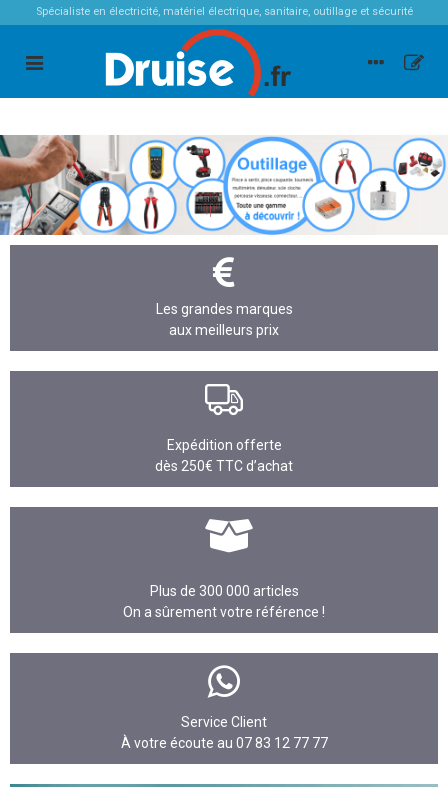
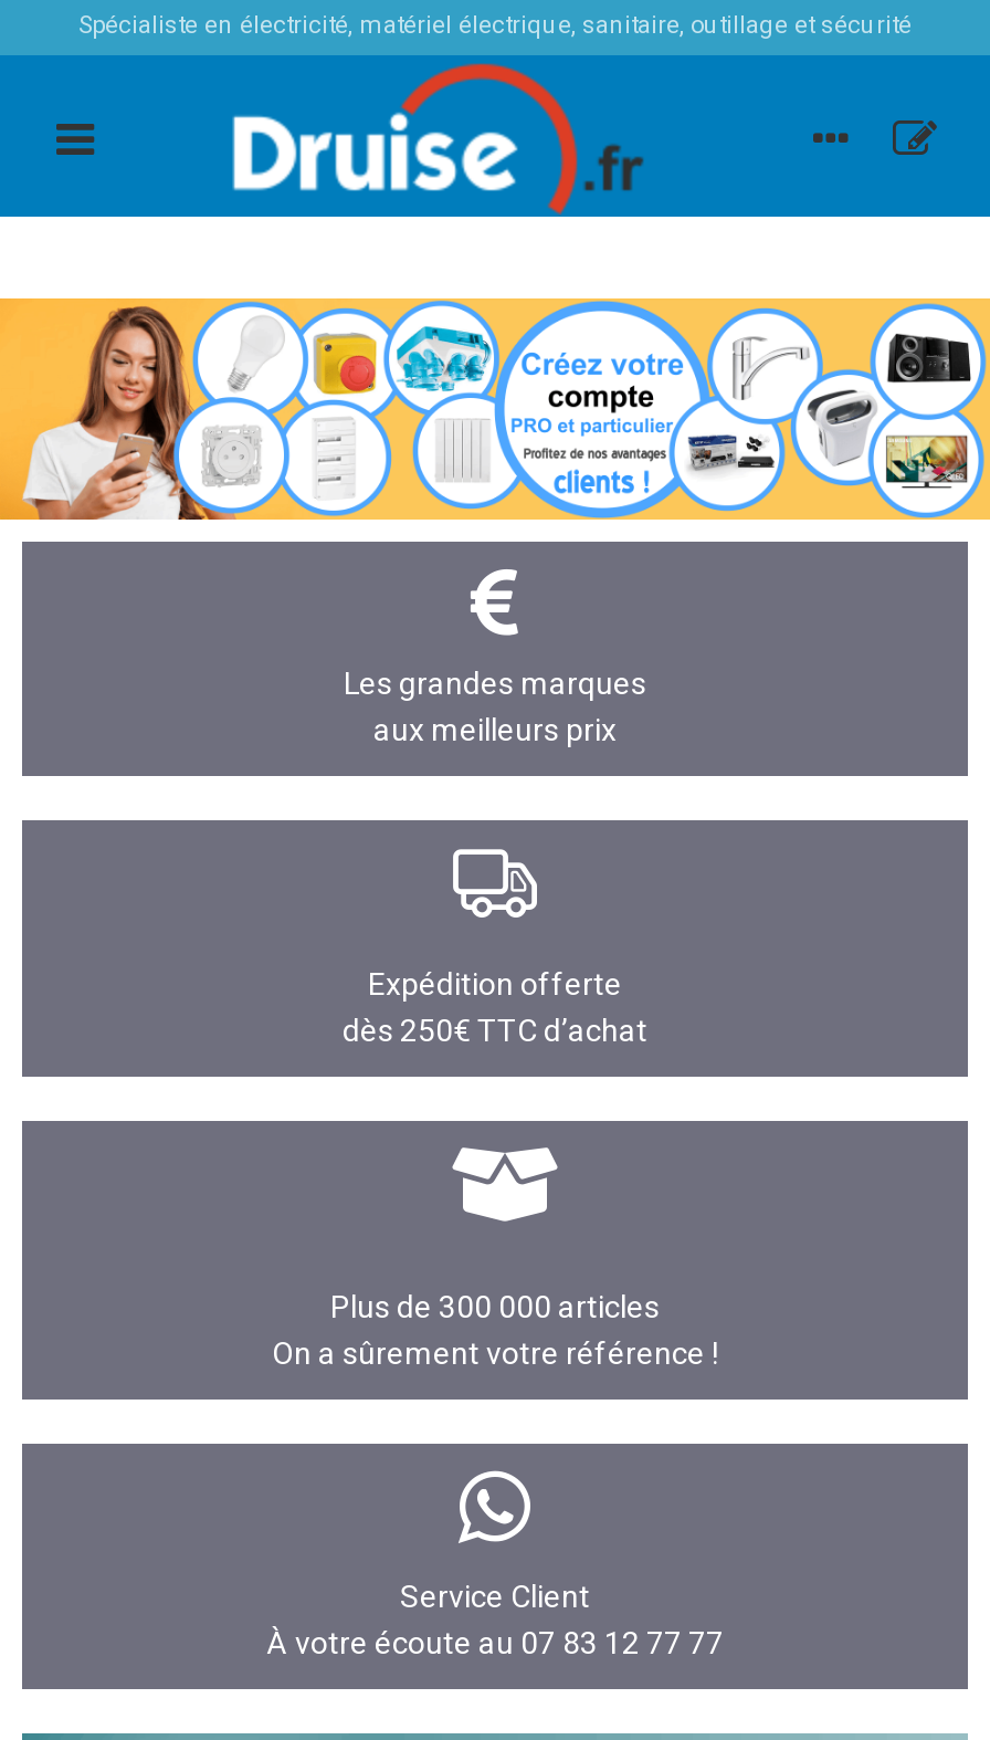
- [image]
+ [image]
